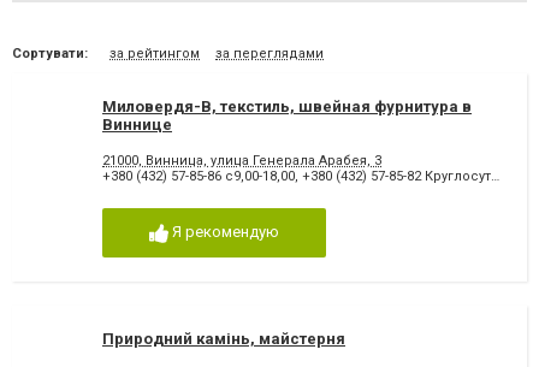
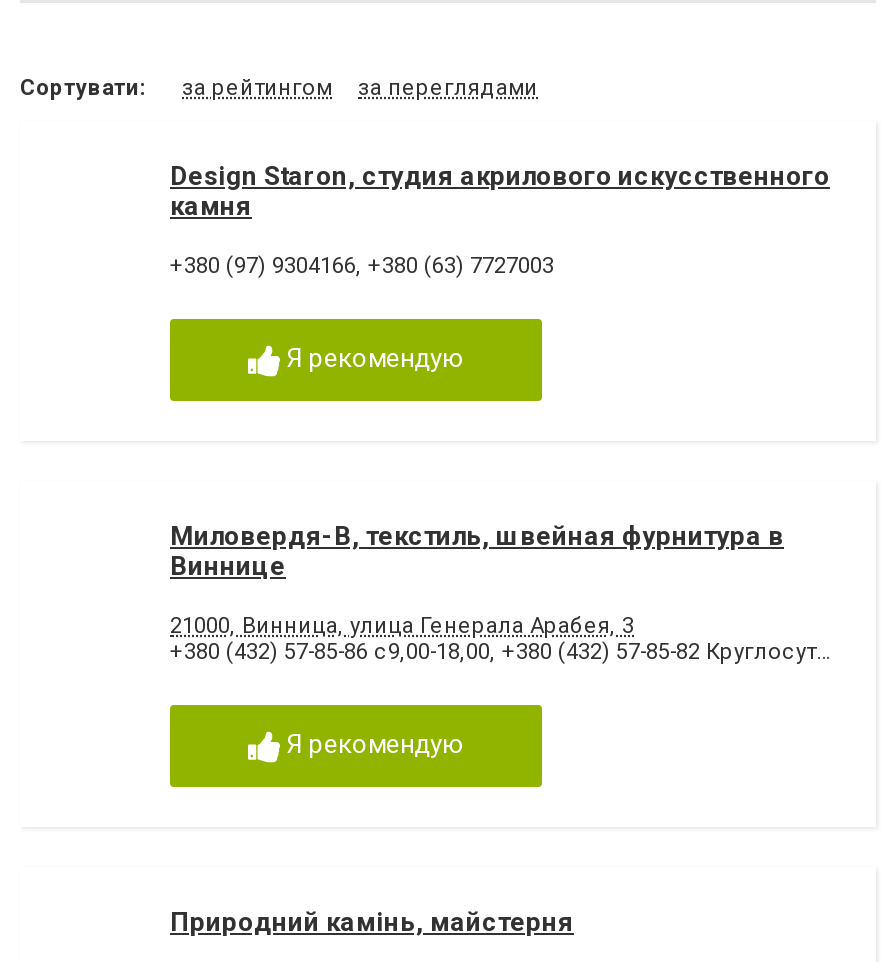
+ Design Staron, студия акрилового искусственного
+ камня
+ +380 (97) 9304166, +380 (63) 7727003
+ Я рекомендую
